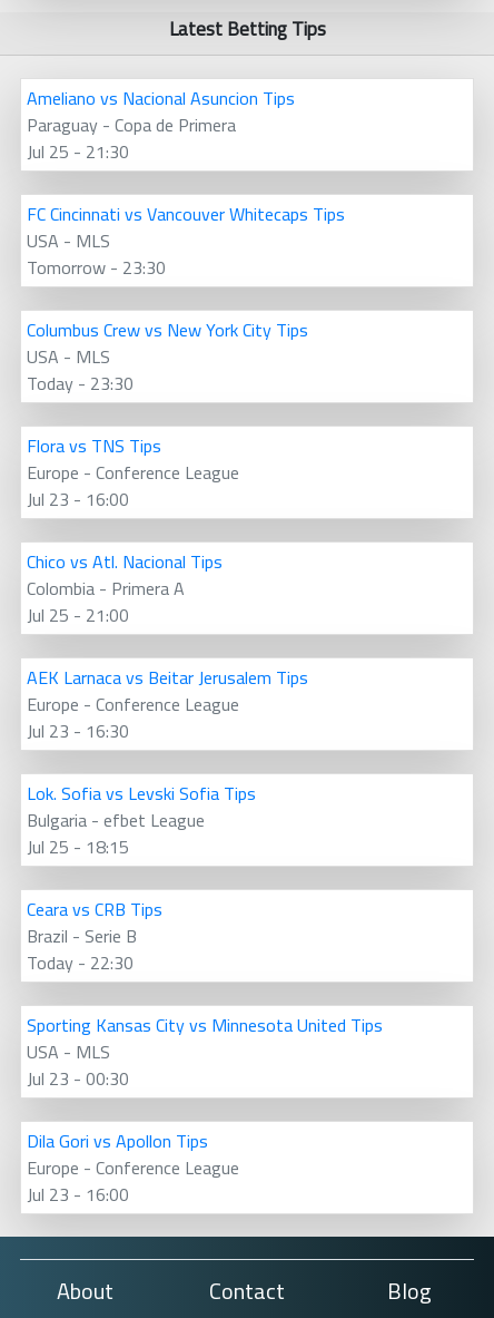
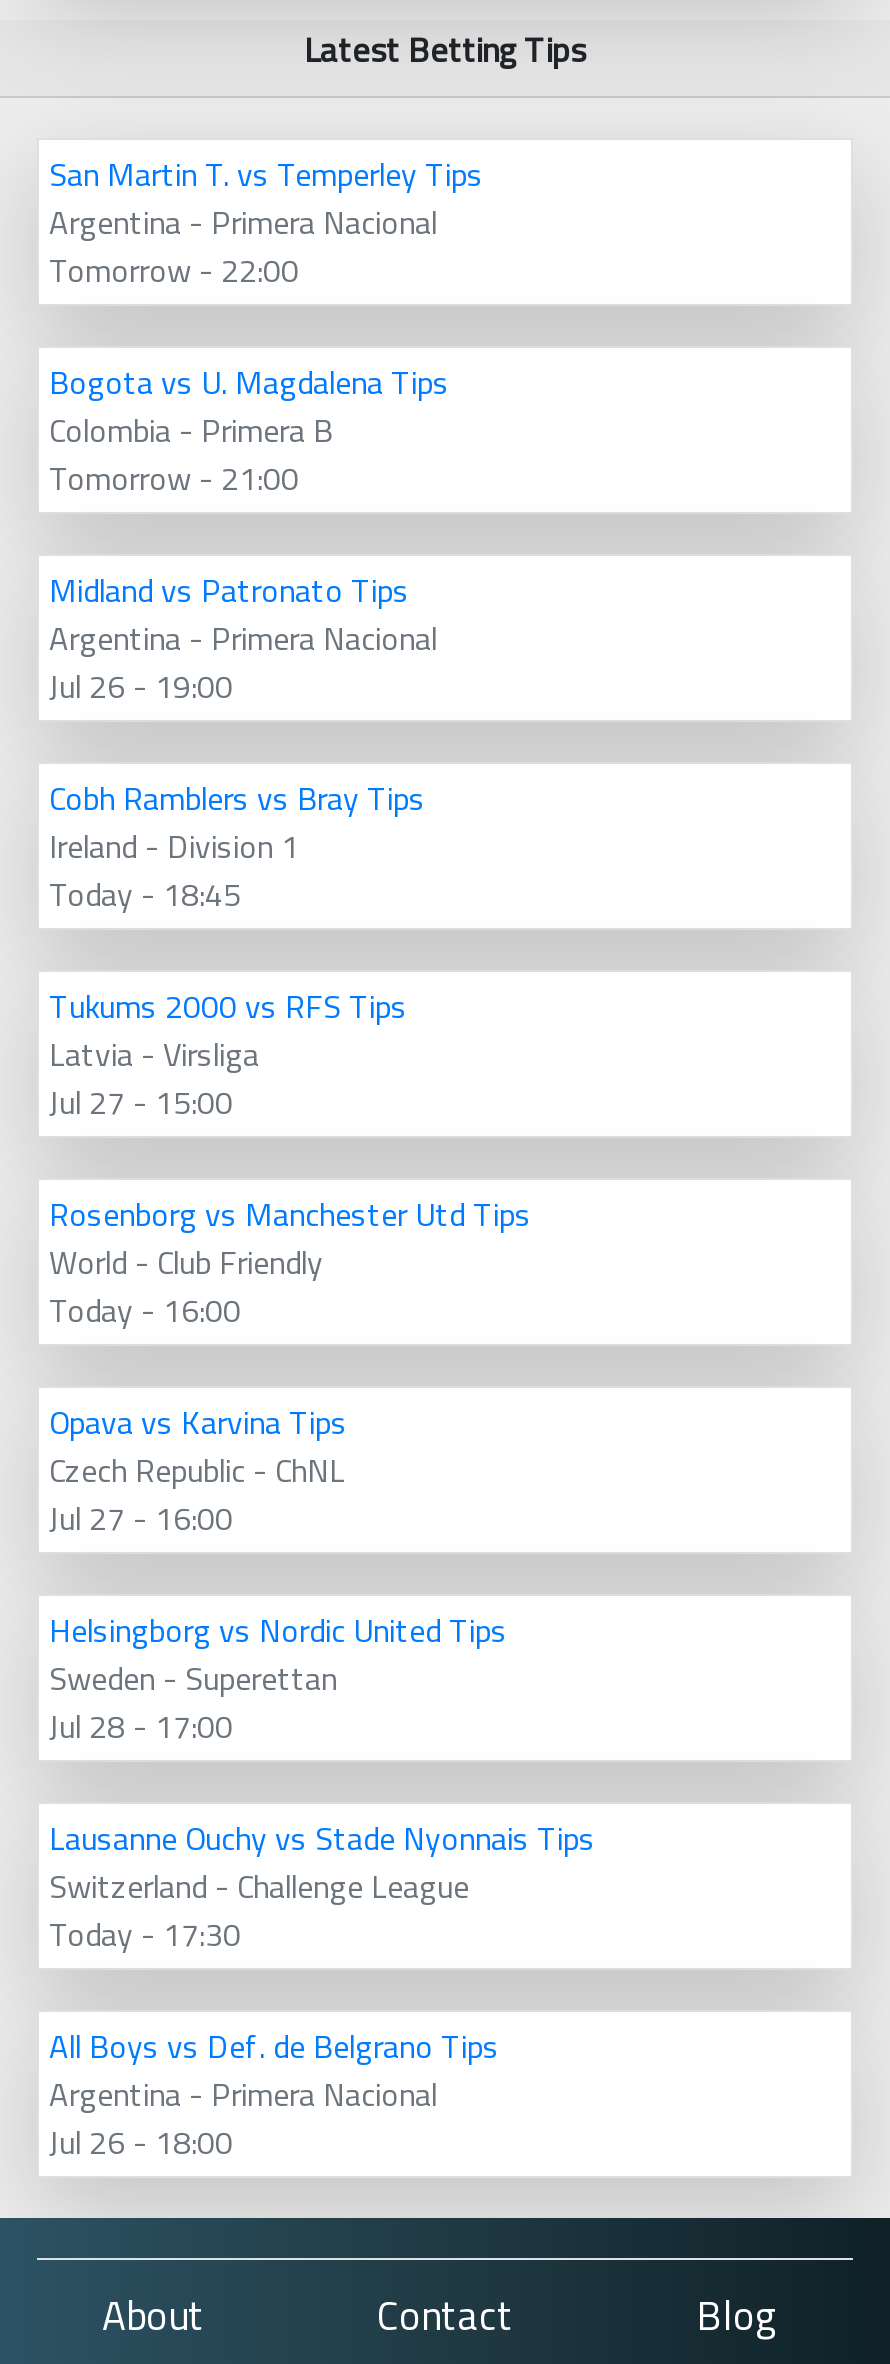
- Ameliano vs Nacional Asuncion Tips
- Paraguay - Copa de Primera
- Jul 25 - 21:30
+ San Martin T. vs Temperley Tips
+ Argentina - Primera Nacional
+ Tomorrow - 22:00

- FC Cincinnati vs Vancouver Whitecaps Tips
- USA - MLS
- Tomorrow - 23:30
+ Bogota vs U. Magdalena Tips
+ Colombia - Primera B
+ Tomorrow - 21:00

- Columbus Crew vs New York City Tips
- USA - MLS
- Today - 23:30
+ Midland vs Patronato Tips
+ Argentina - Primera Nacional
+ Jul 26 - 19:00

- Flora vs TNS Tips
- Europe - Conference League
- Jul 23 - 16:00
+ Cobh Ramblers vs Bray Tips
+ Ireland - Division 1
+ Today - 18:45

- Chico vs Atl. Nacional Tips
- Colombia - Primera A
- Jul 25 - 21:00
+ Tukums 2000 vs RFS Tips
+ Latvia - Virsliga
+ Jul 27 - 15:00

- AEK Larnaca vs Beitar Jerusalem Tips
- Europe - Conference League
- Jul 23 - 16:30
+ Rosenborg vs Manchester Utd Tips
+ World - Club Friendly
+ Today - 16:00

- Lok. Sofia vs Levski Sofia Tips
- Bulgaria - efbet League
- Jul 25 - 18:15
+ Opava vs Karvina Tips
+ Czech Republic - ChNL
+ Jul 27 - 16:00

- Ceara vs CRB Tips
- Brazil - Serie B
- Today - 22:30
+ Helsingborg vs Nordic United Tips
+ Sweden - Superettan
+ Jul 28 - 17:00

- Sporting Kansas City vs Minnesota United Tips
- USA - MLS
- Jul 23 - 00:30
+ Lausanne Ouchy vs Stade Nyonnais Tips
+ Switzerland - Challenge League
+ Today - 17:30

- Dila Gori vs Apollon Tips
- Europe - Conference League
- Jul 23 - 16:00
+ All Boys vs Def. de Belgrano Tips
+ Argentina - Primera Nacional
+ Jul 26 - 18:00
